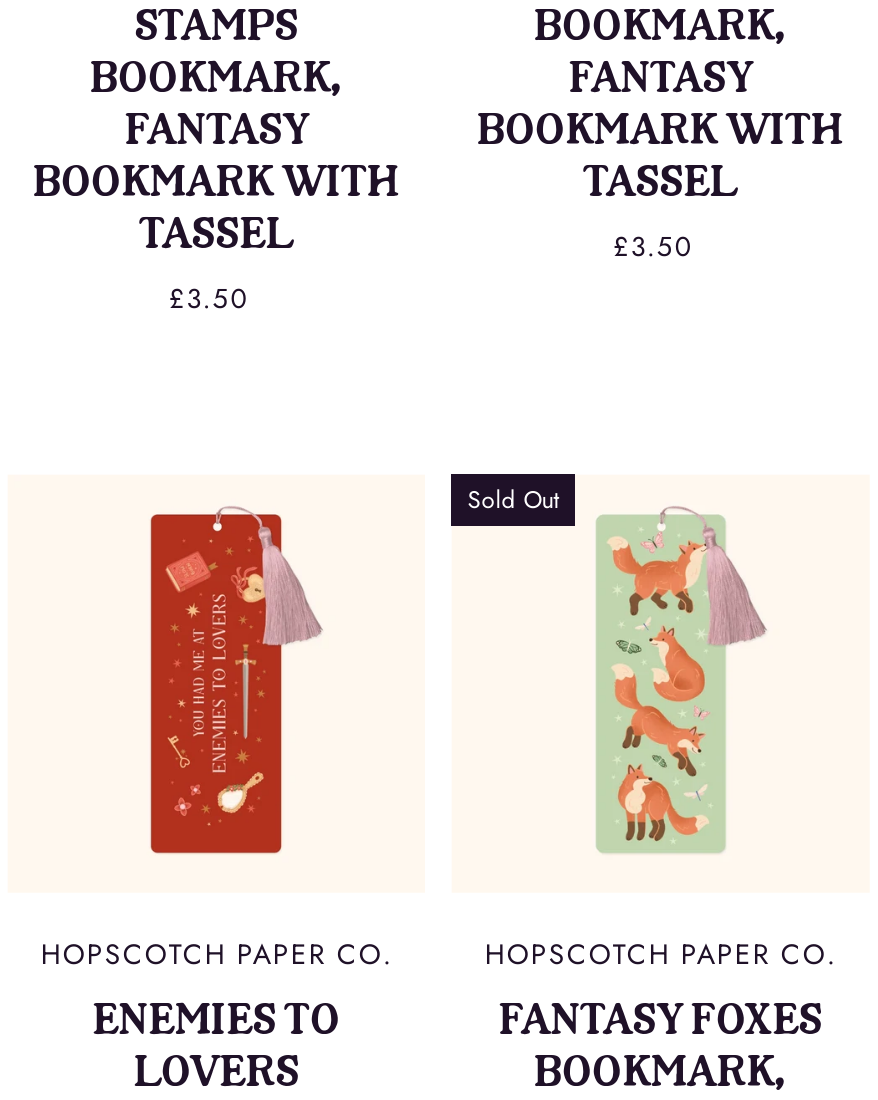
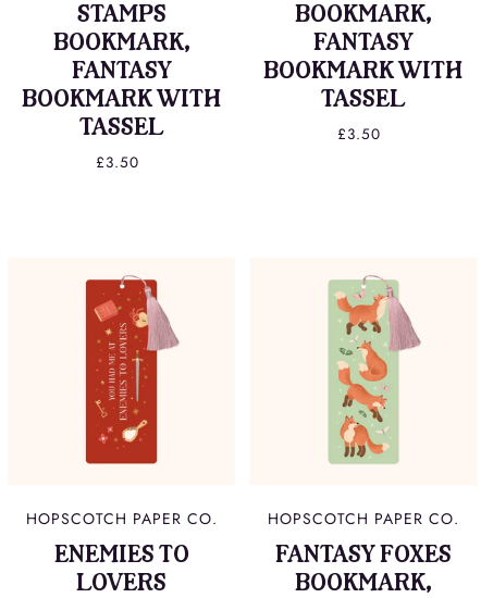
- Sold Out
